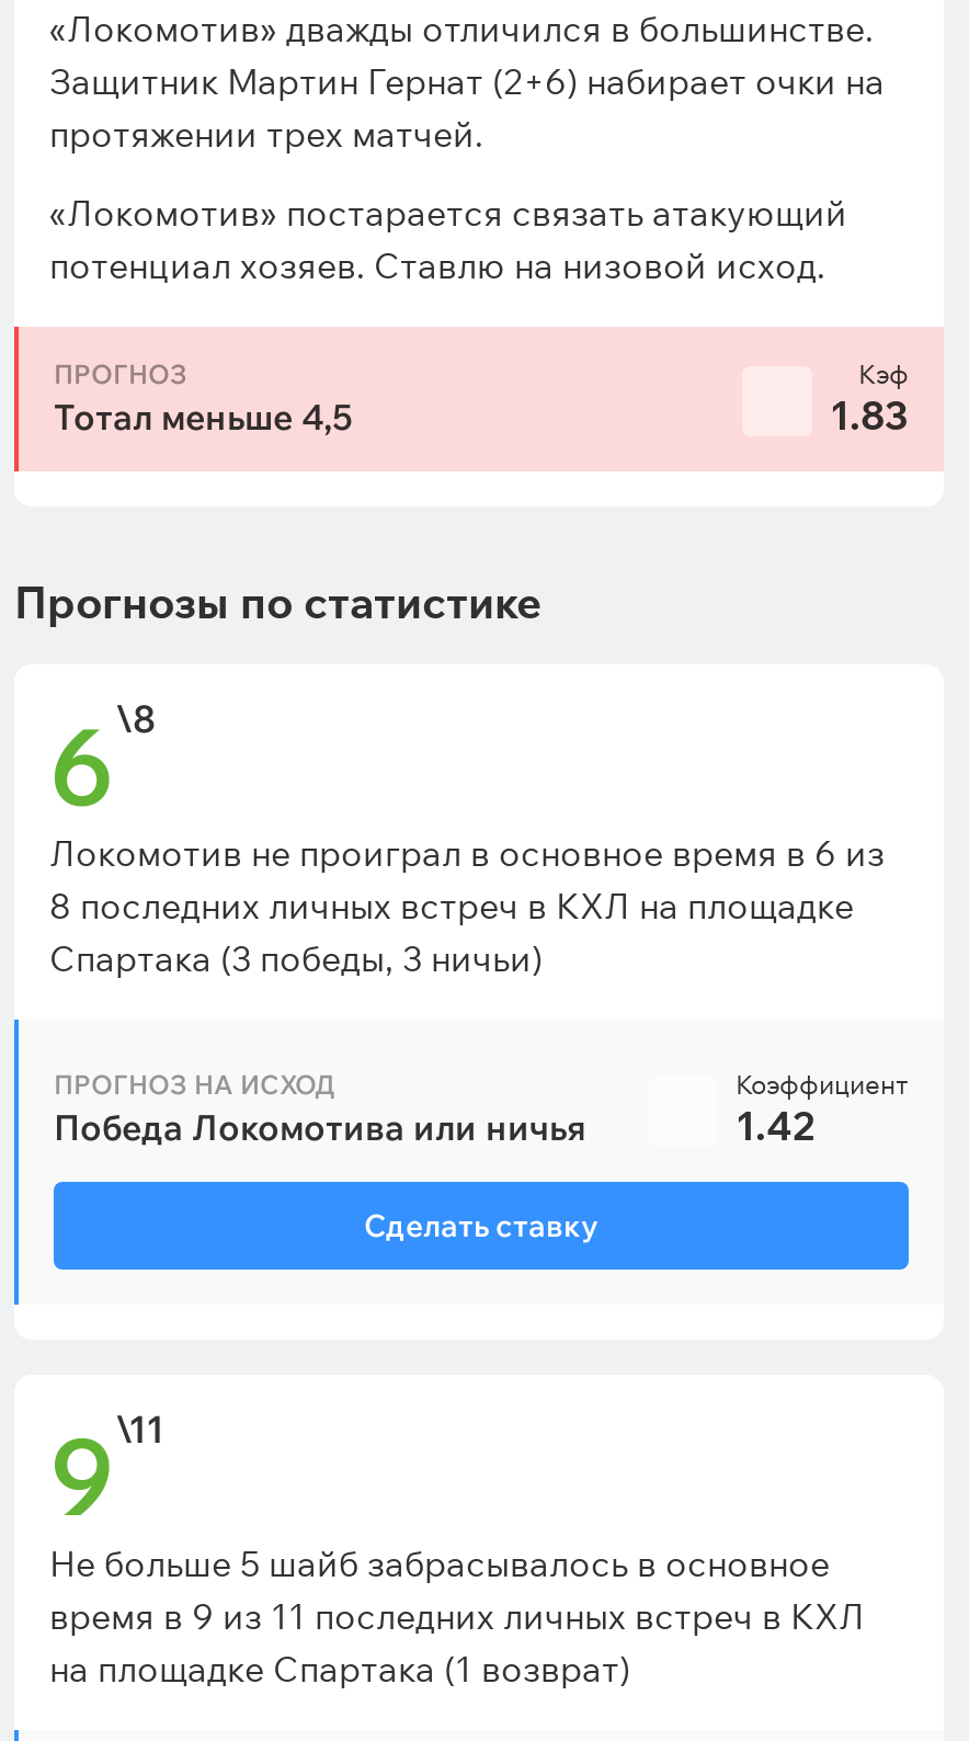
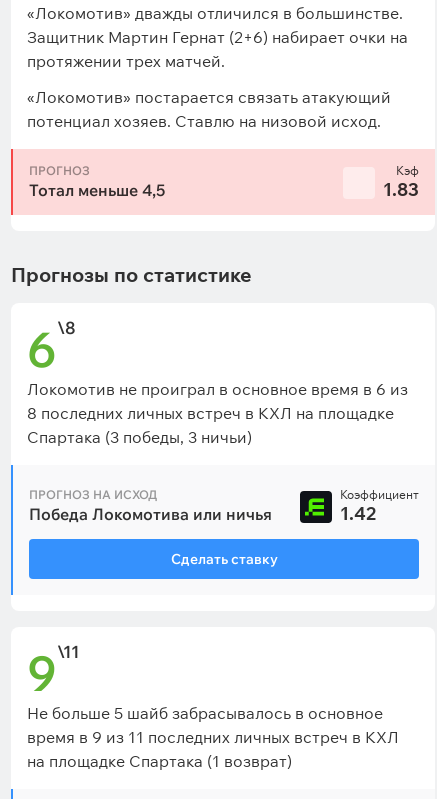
+ [image]
